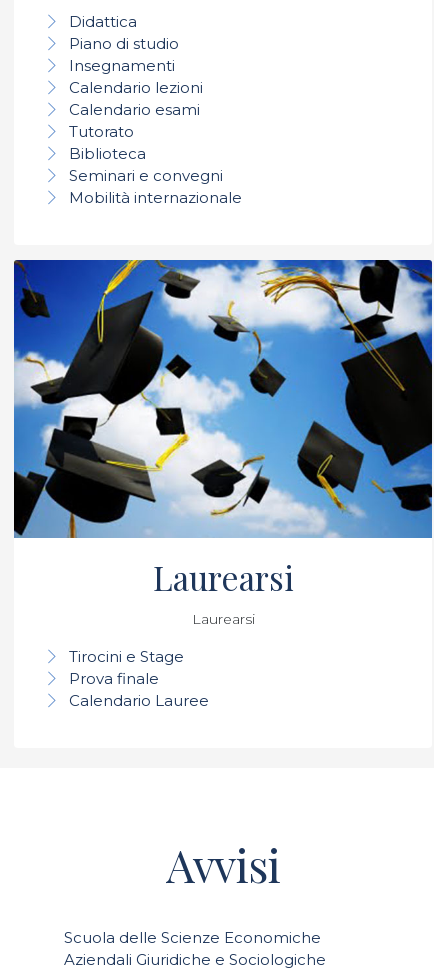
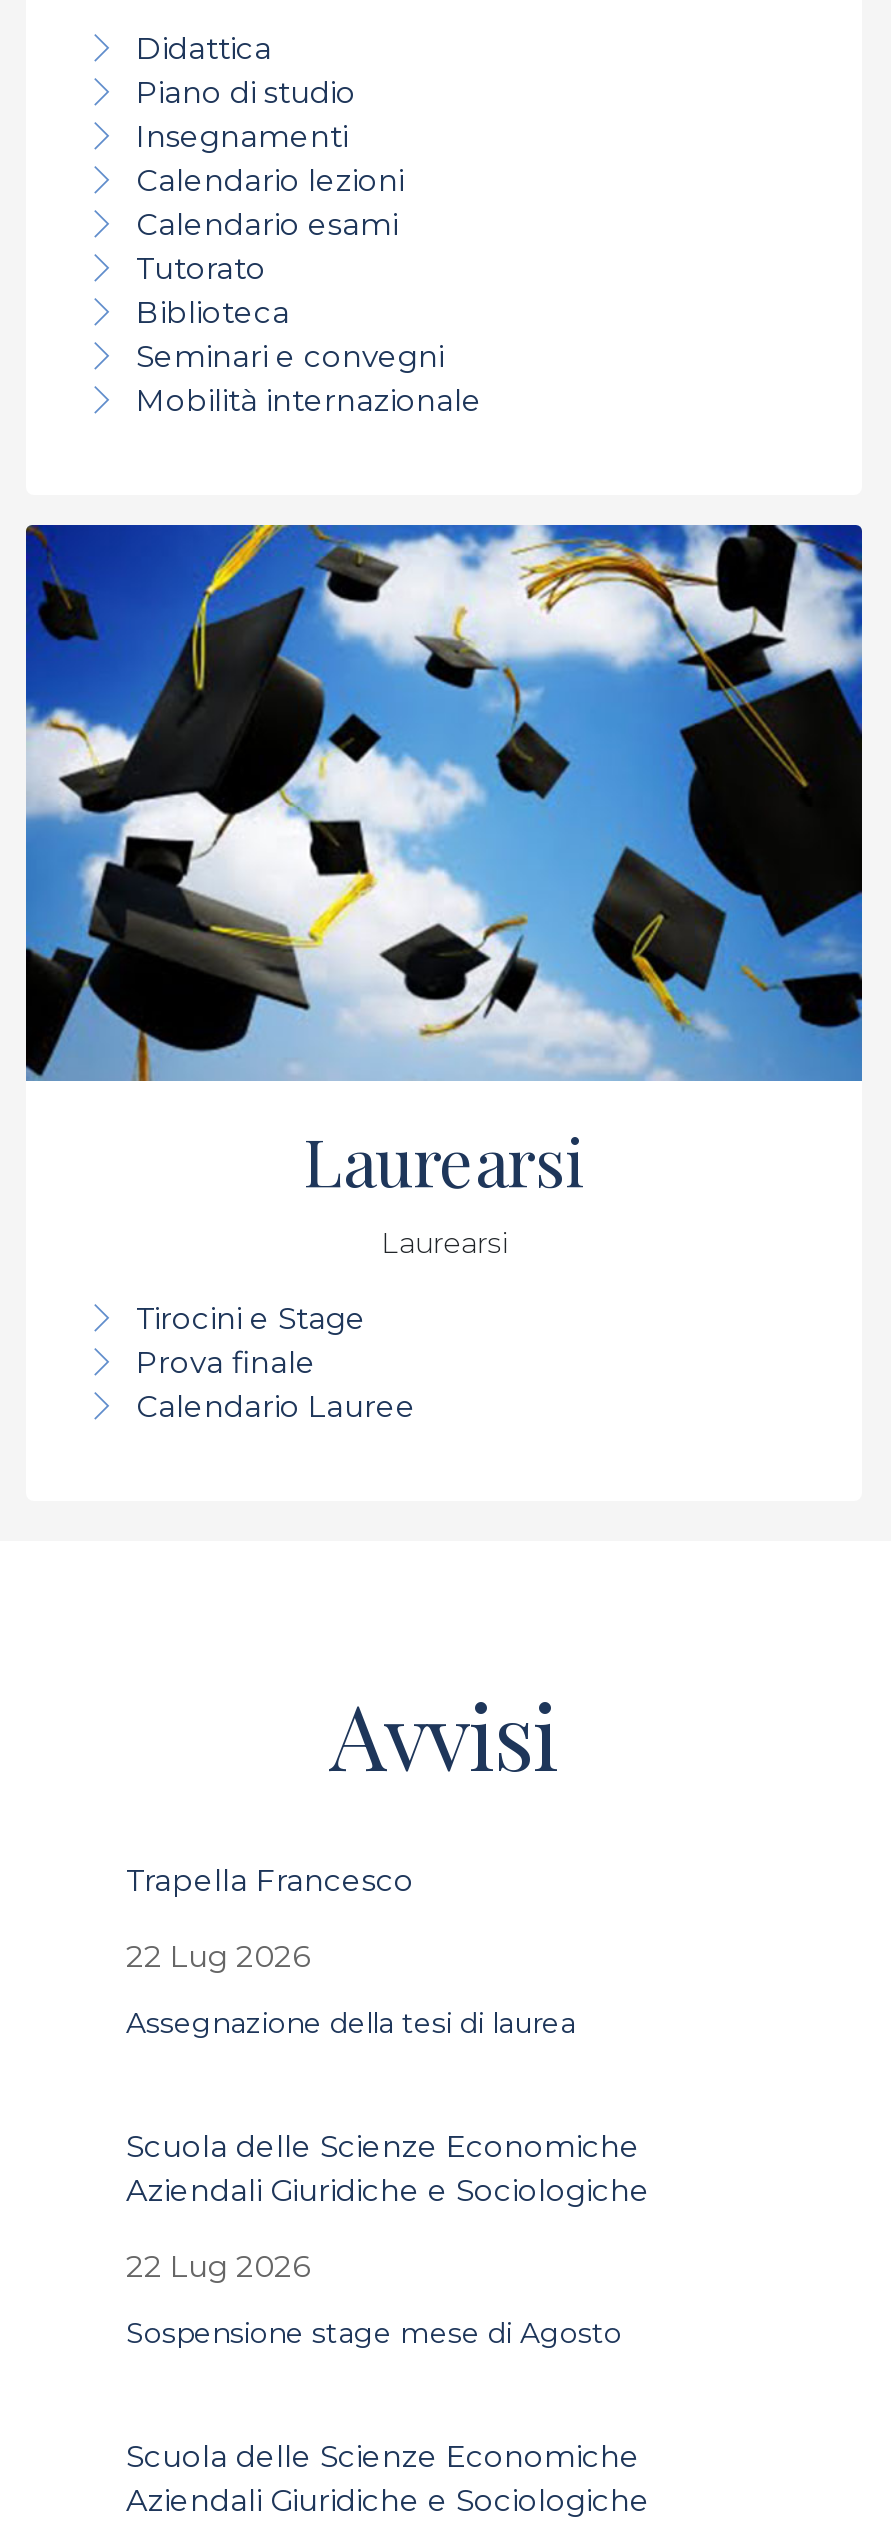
+ Trapella Francesco
+ 22 Lug 2026
+ Assegnazione della tesi di laurea
+ Scuola delle Scienze Economiche
+ Aziendali Giuridiche e Sociologiche
+ 22 Lug 2026
+ Sospensione stage mese di Agosto
